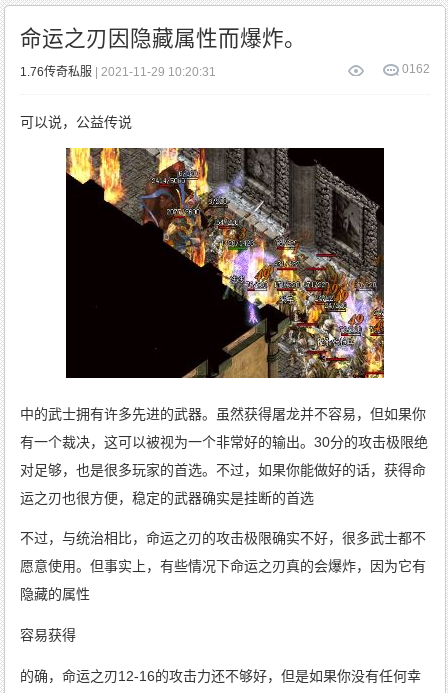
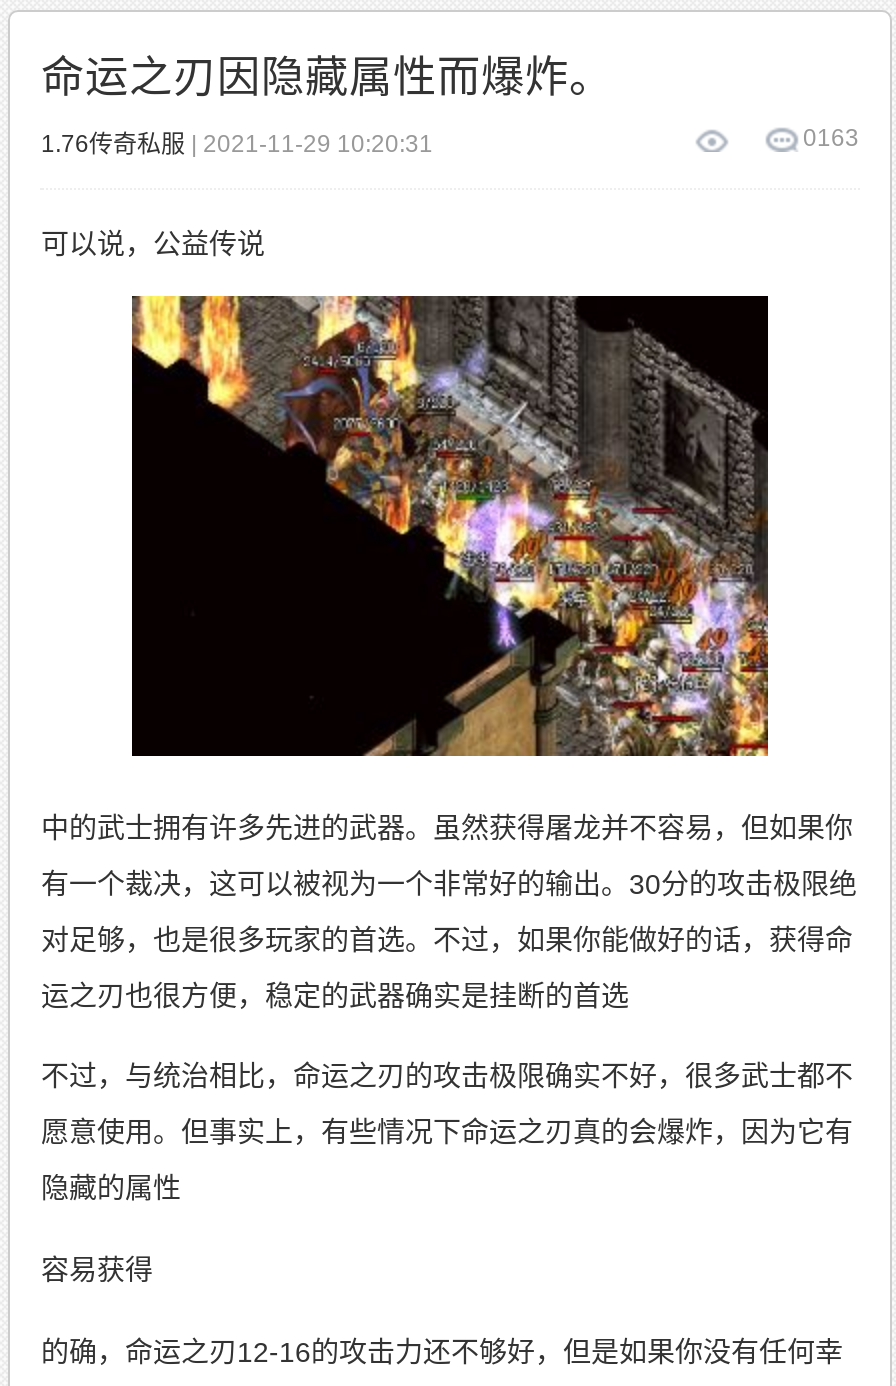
- 0 162
+ 0 163
